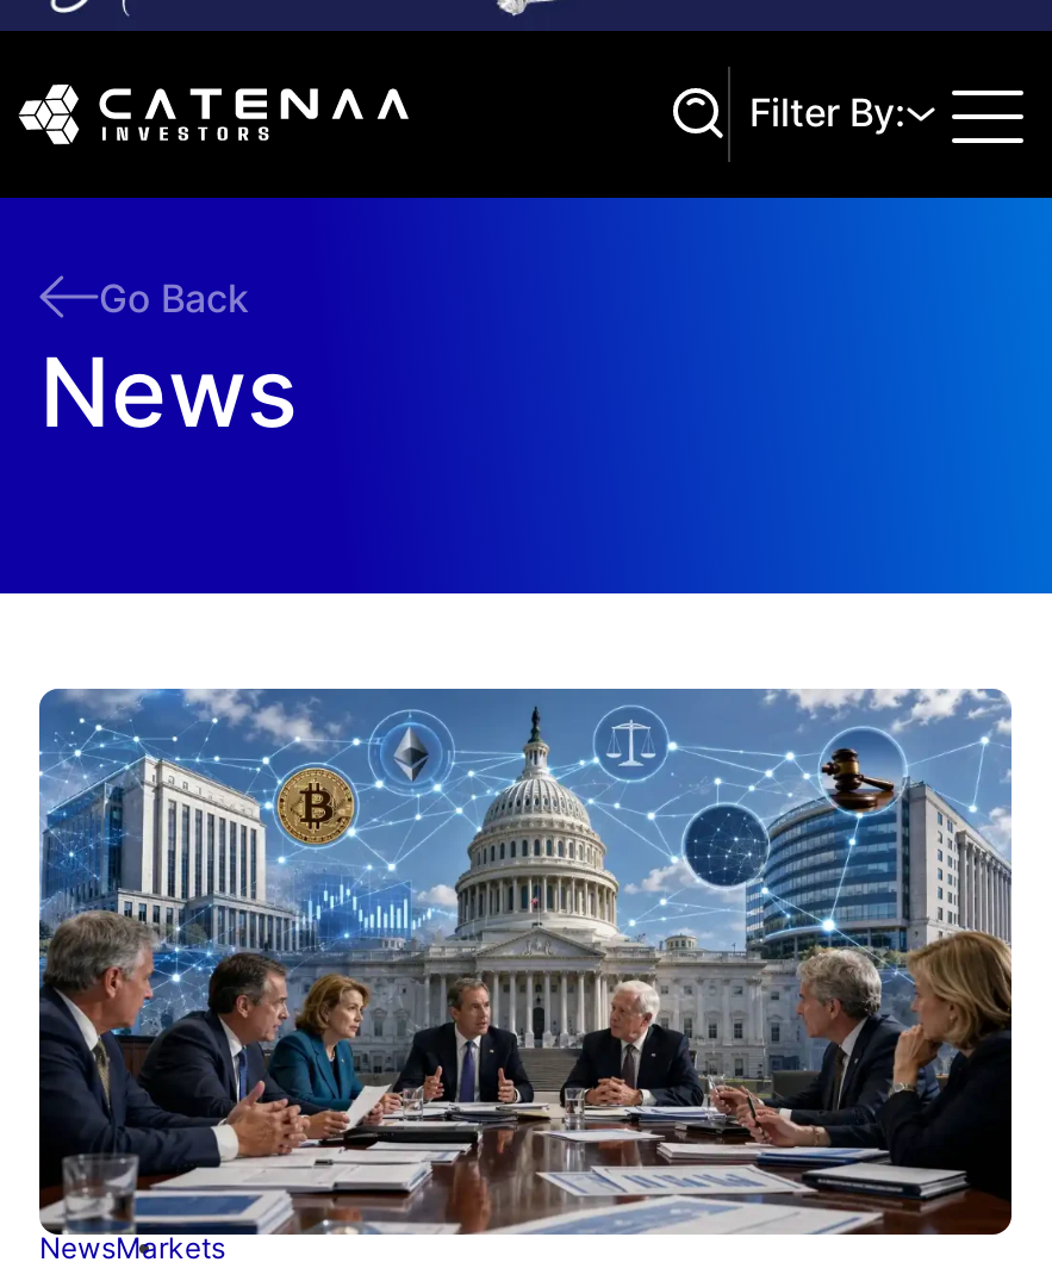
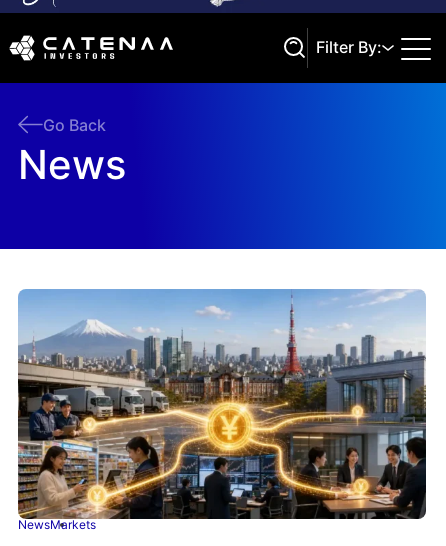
- [image]
+ [image]
